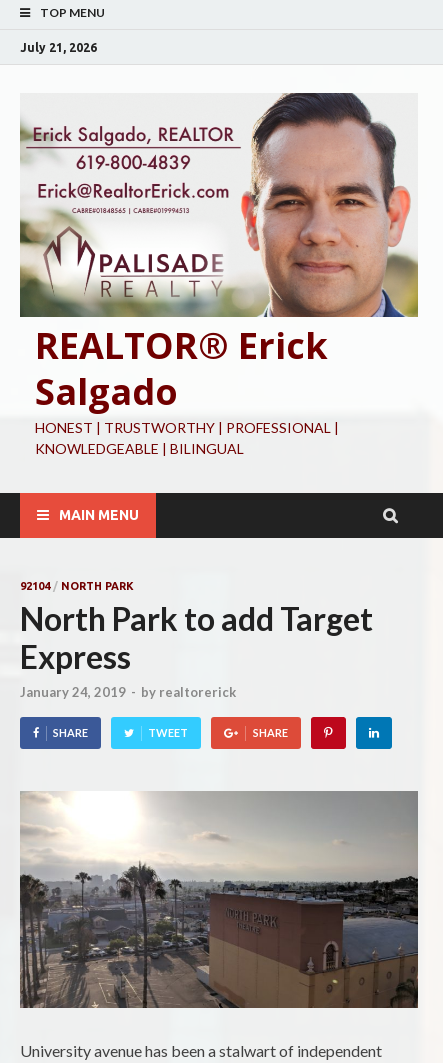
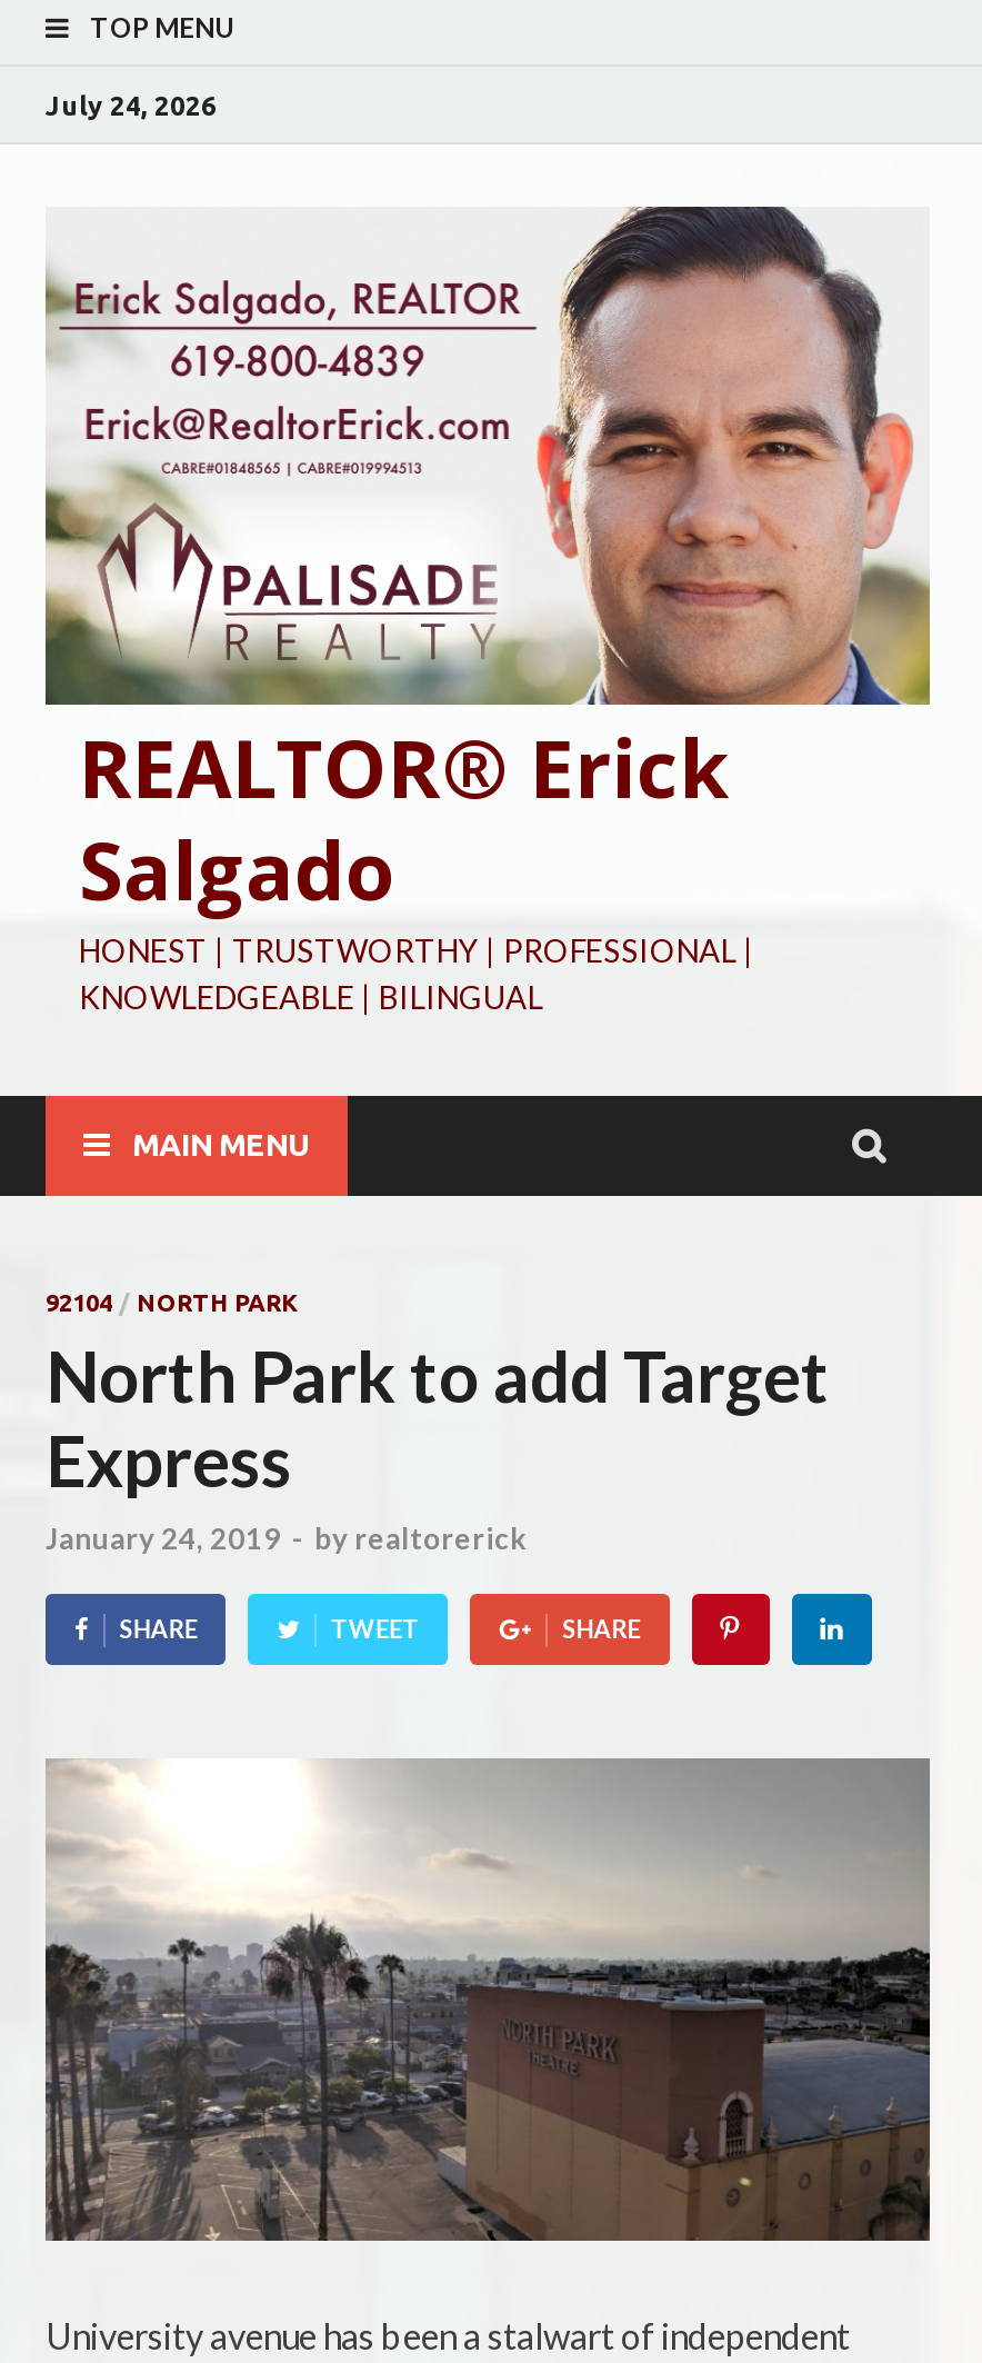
- July 21, 2026
+ July 24, 2026
